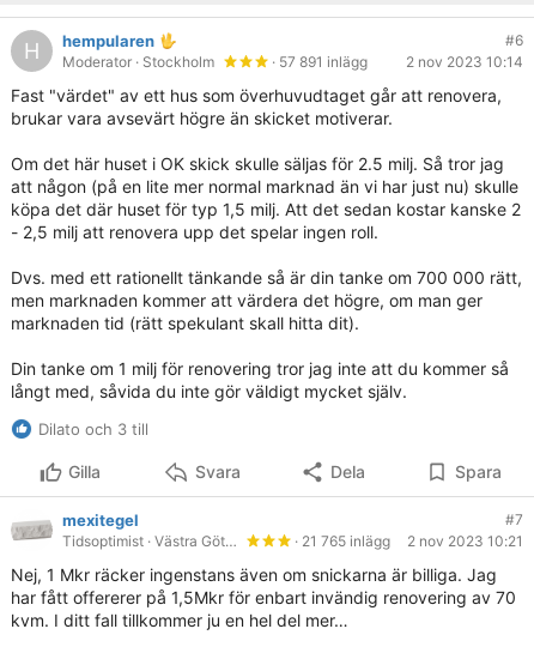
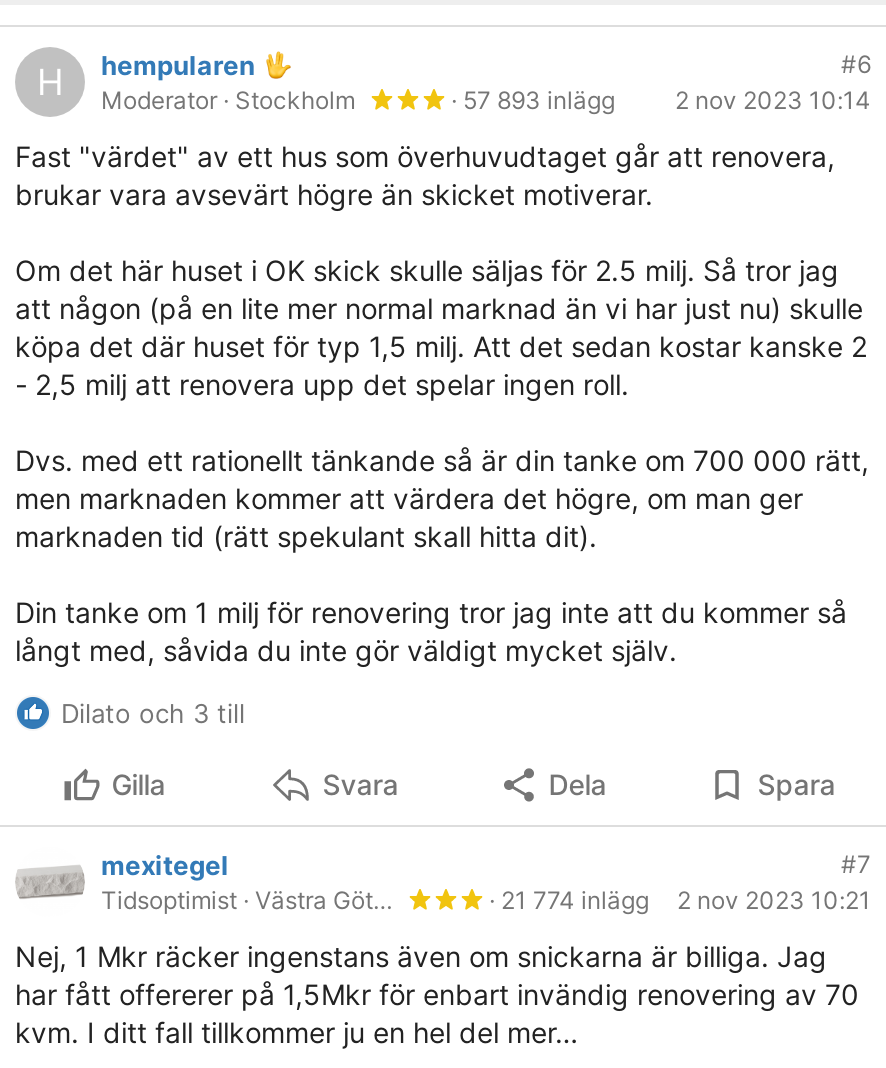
- · 57 891 inlägg
+ · 57 893 inlägg

- · 21 765 inlägg 2 nov 2023 10:21
+ · 21 774 inlägg 2 nov 2023 10:21
